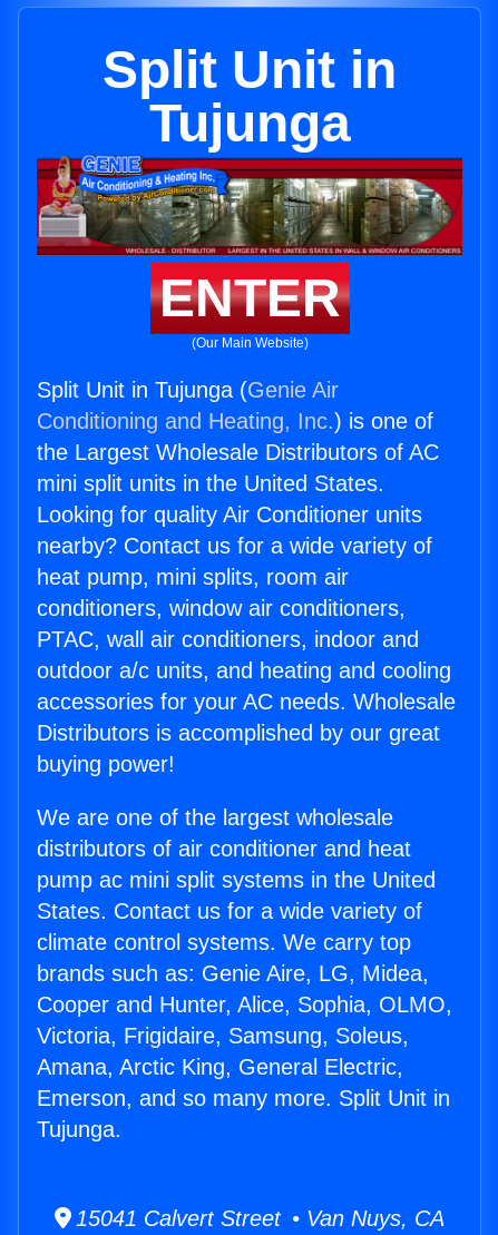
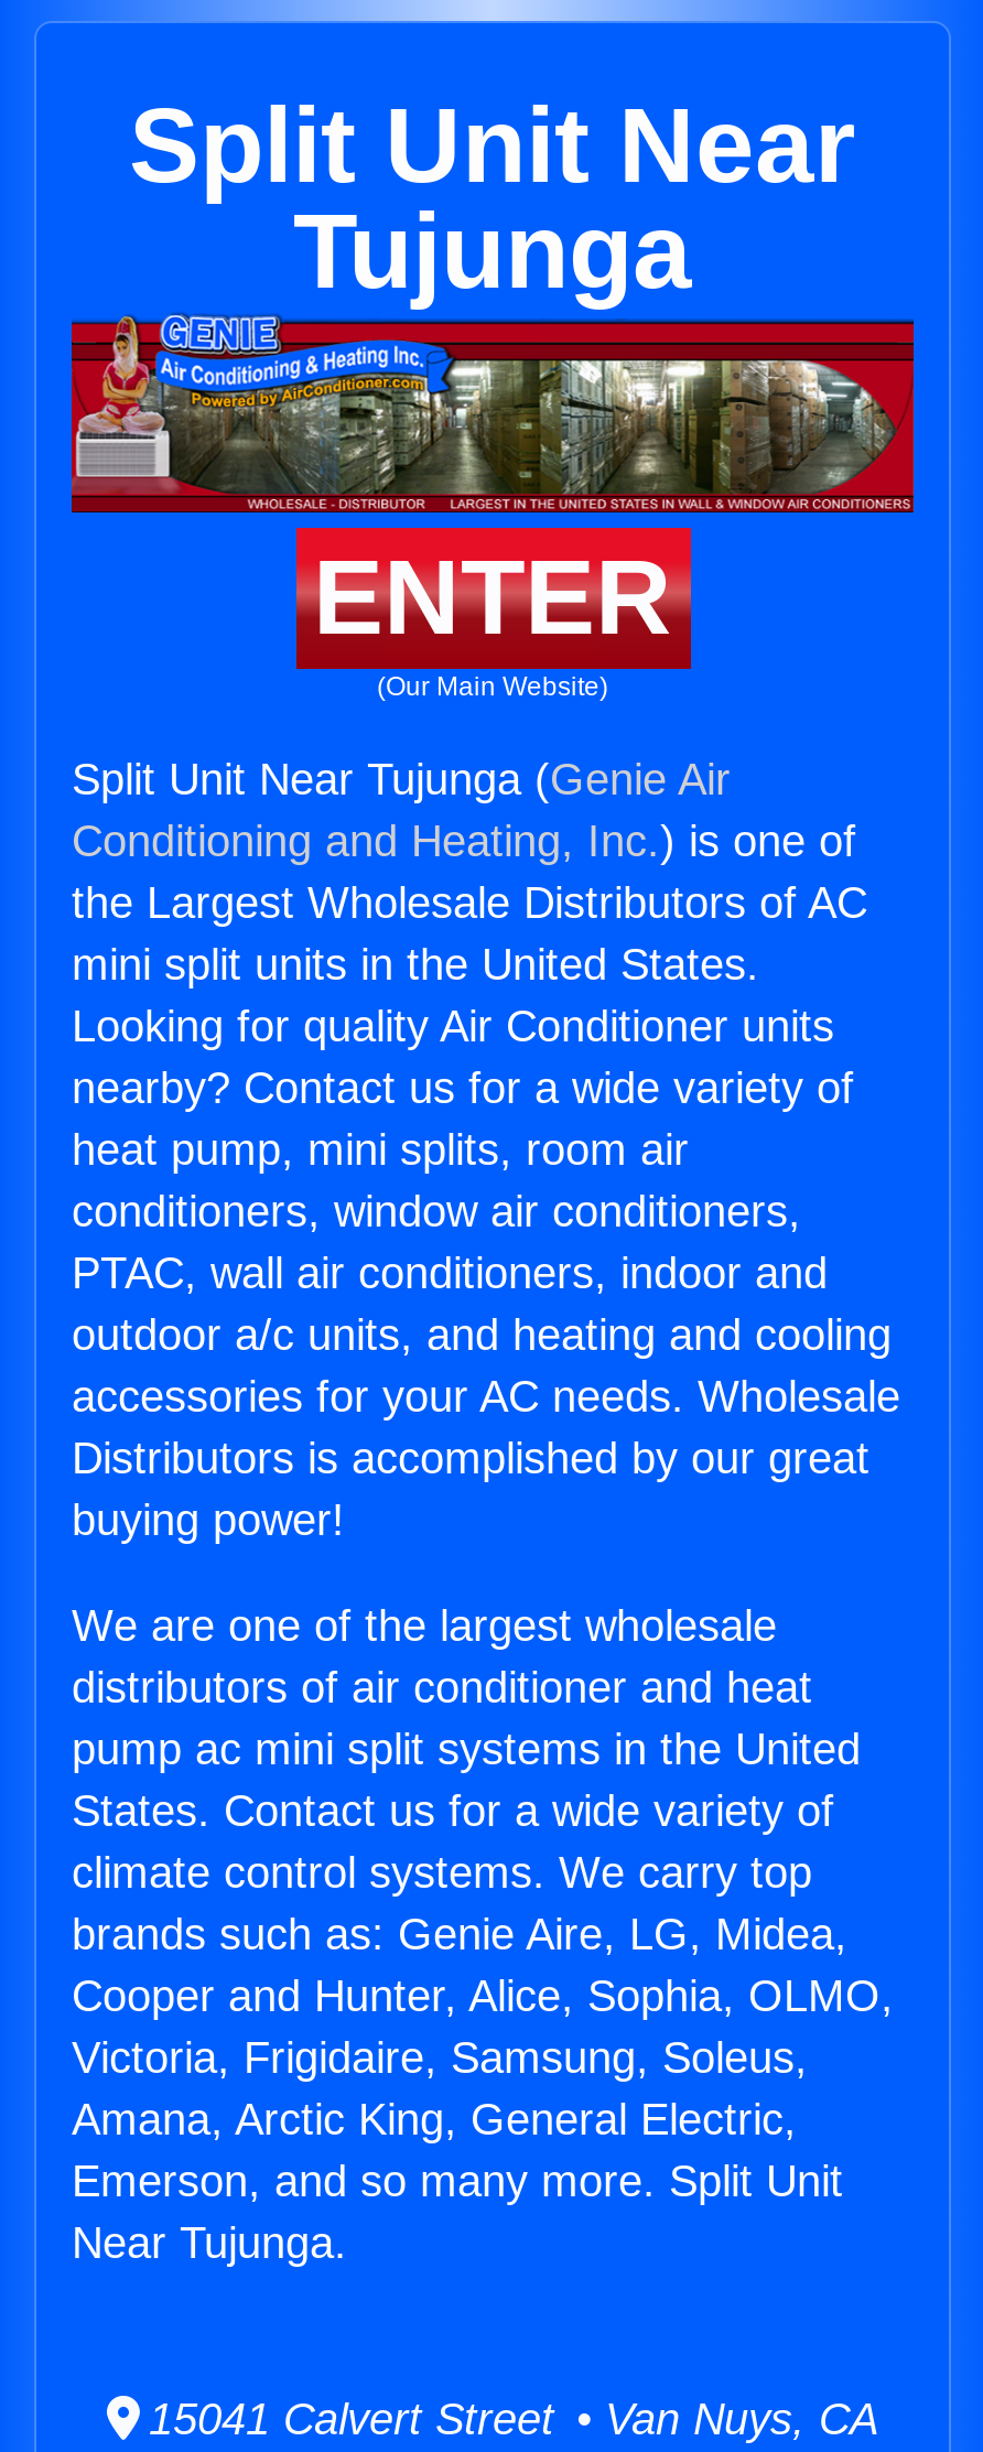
- Split Unit in
+ Split Unit Near

- Split Unit in Tujunga (Genie Air
+ Split Unit Near Tujunga (Genie Air

- Emerson, and so many more. Split Unit in
- Tujunga.
+ Emerson, and so many more. Split Unit
+ Near Tujunga.
